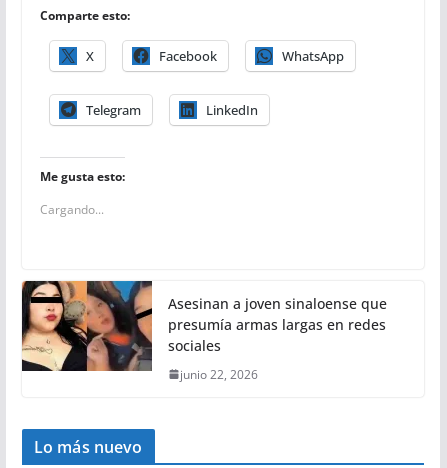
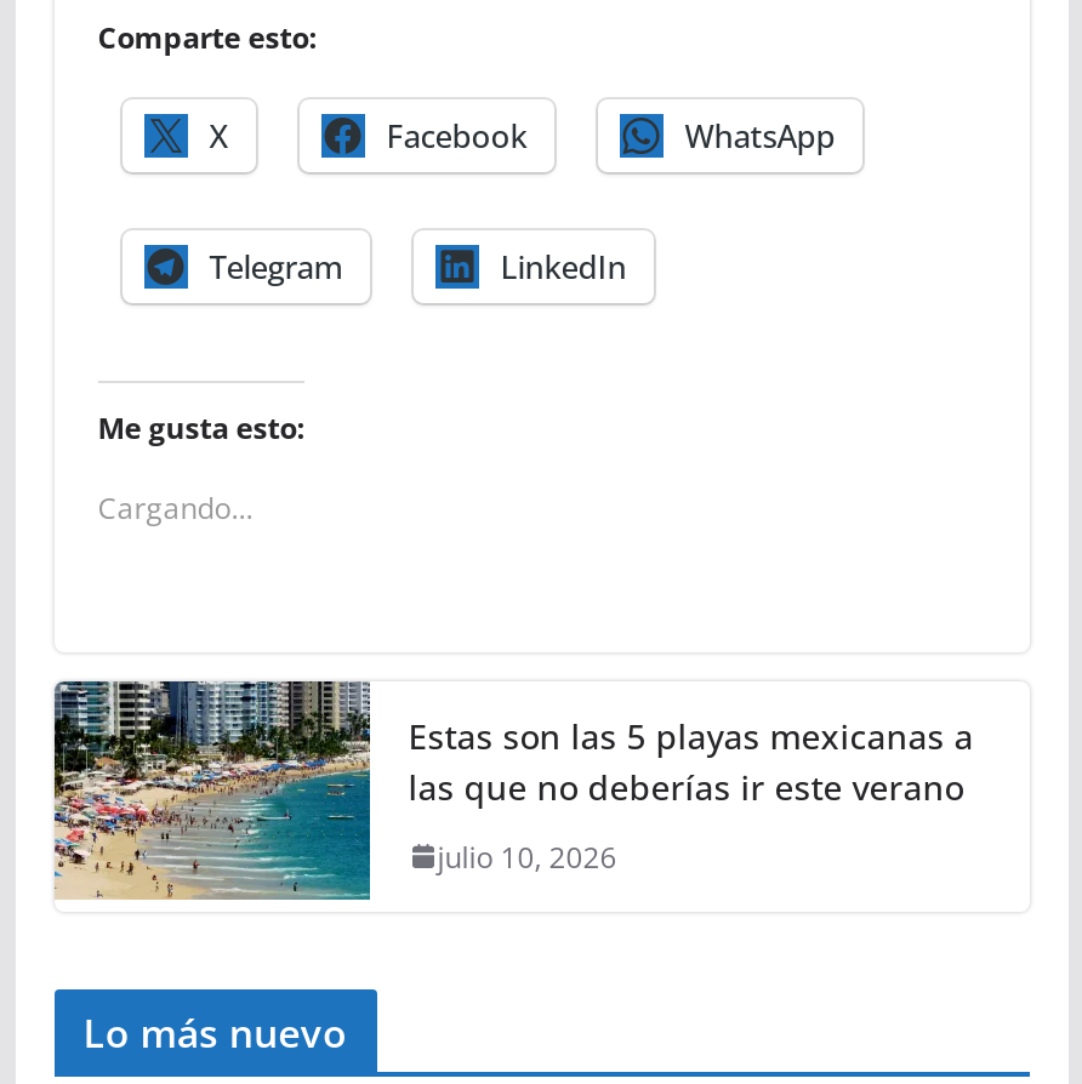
- [image]
- Asesinan a joven sinaloense que
- presumía armas largas en redes
- sociales
+ [image]
+ Estas son las 5 playas mexicanas a
+ las que no deberías ir este verano

- junio 22, 2026
+ julio 10, 2026
